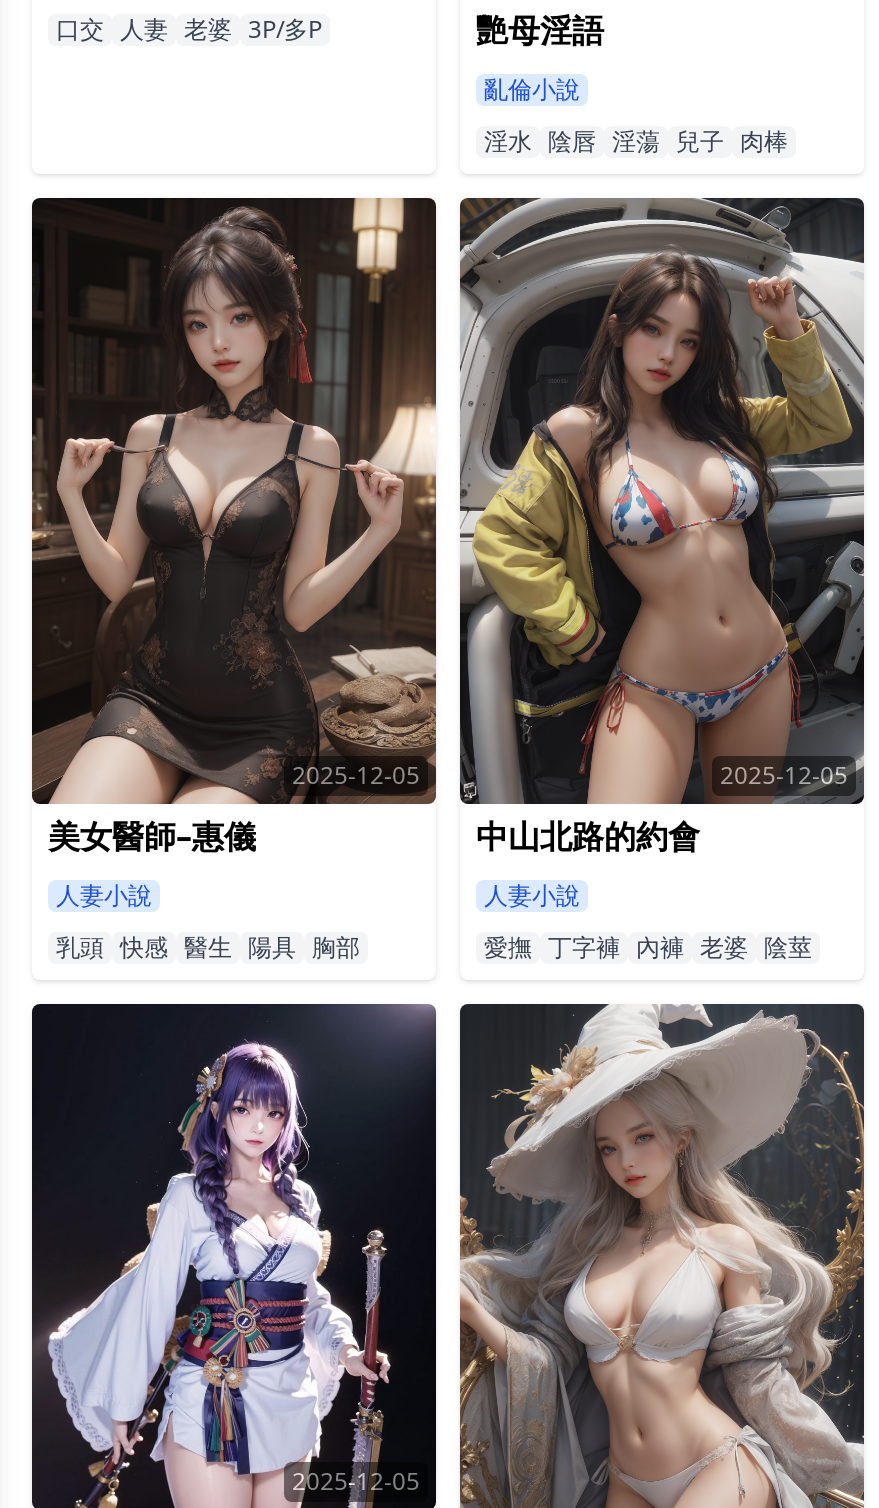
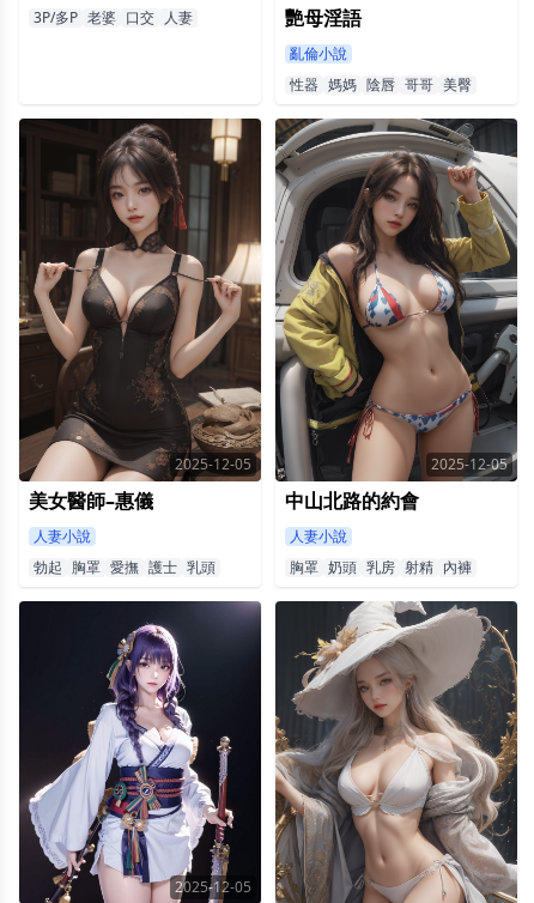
- 口交 人妻 老婆 3P/多P
+ 3P/多P 老婆 口交 人妻

- 淫水 陰唇 淫蕩 兒子 肉棒
+ 性器 媽媽 陰唇 哥哥 美臀

- 乳頭 快感 醫生 陽具 胸部
+ 勃起 胸罩 愛撫 護士 乳頭

- 愛撫 丁字褲 內褲 老婆 陰莖
+ 胸罩 奶頭 乳房 射精 內褲
